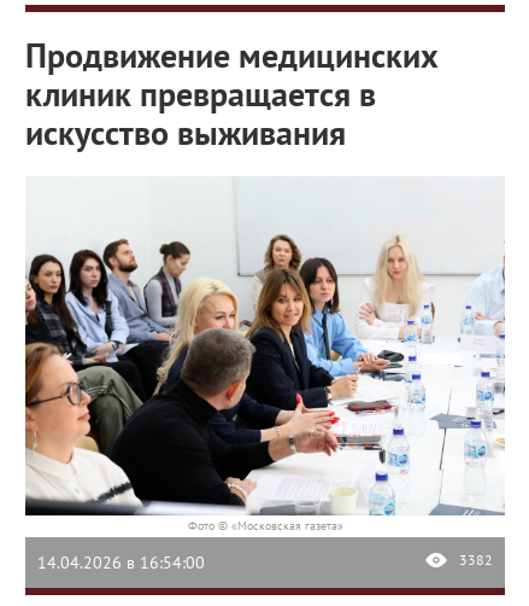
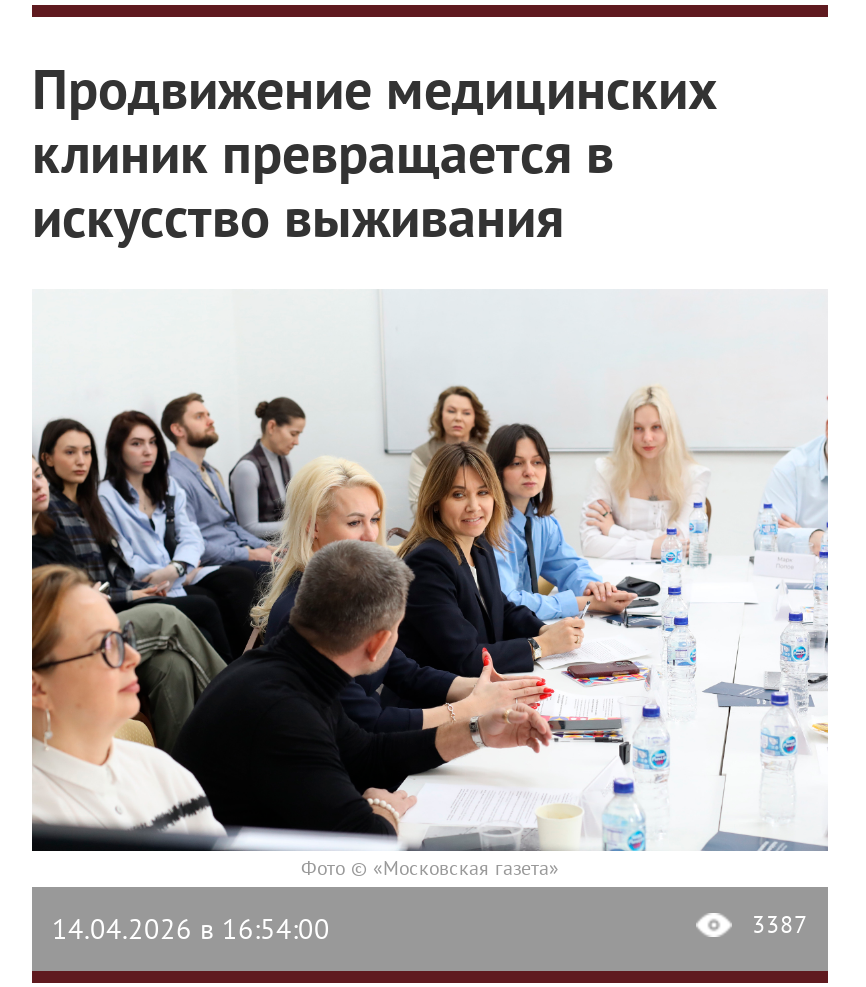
- 3382
+ 3387
